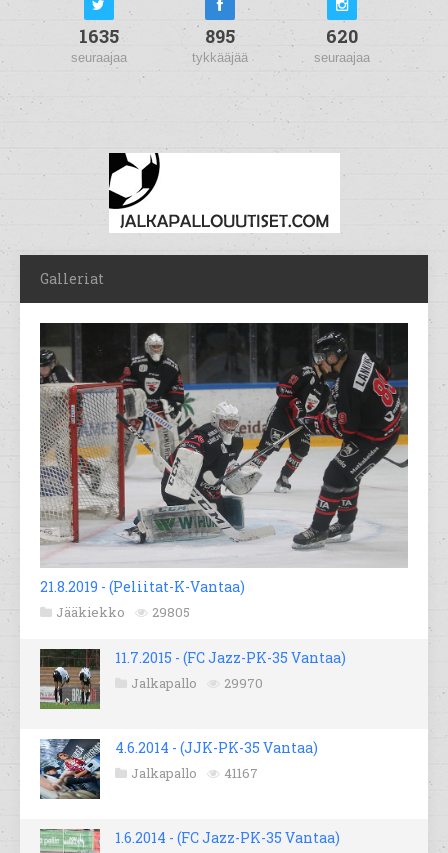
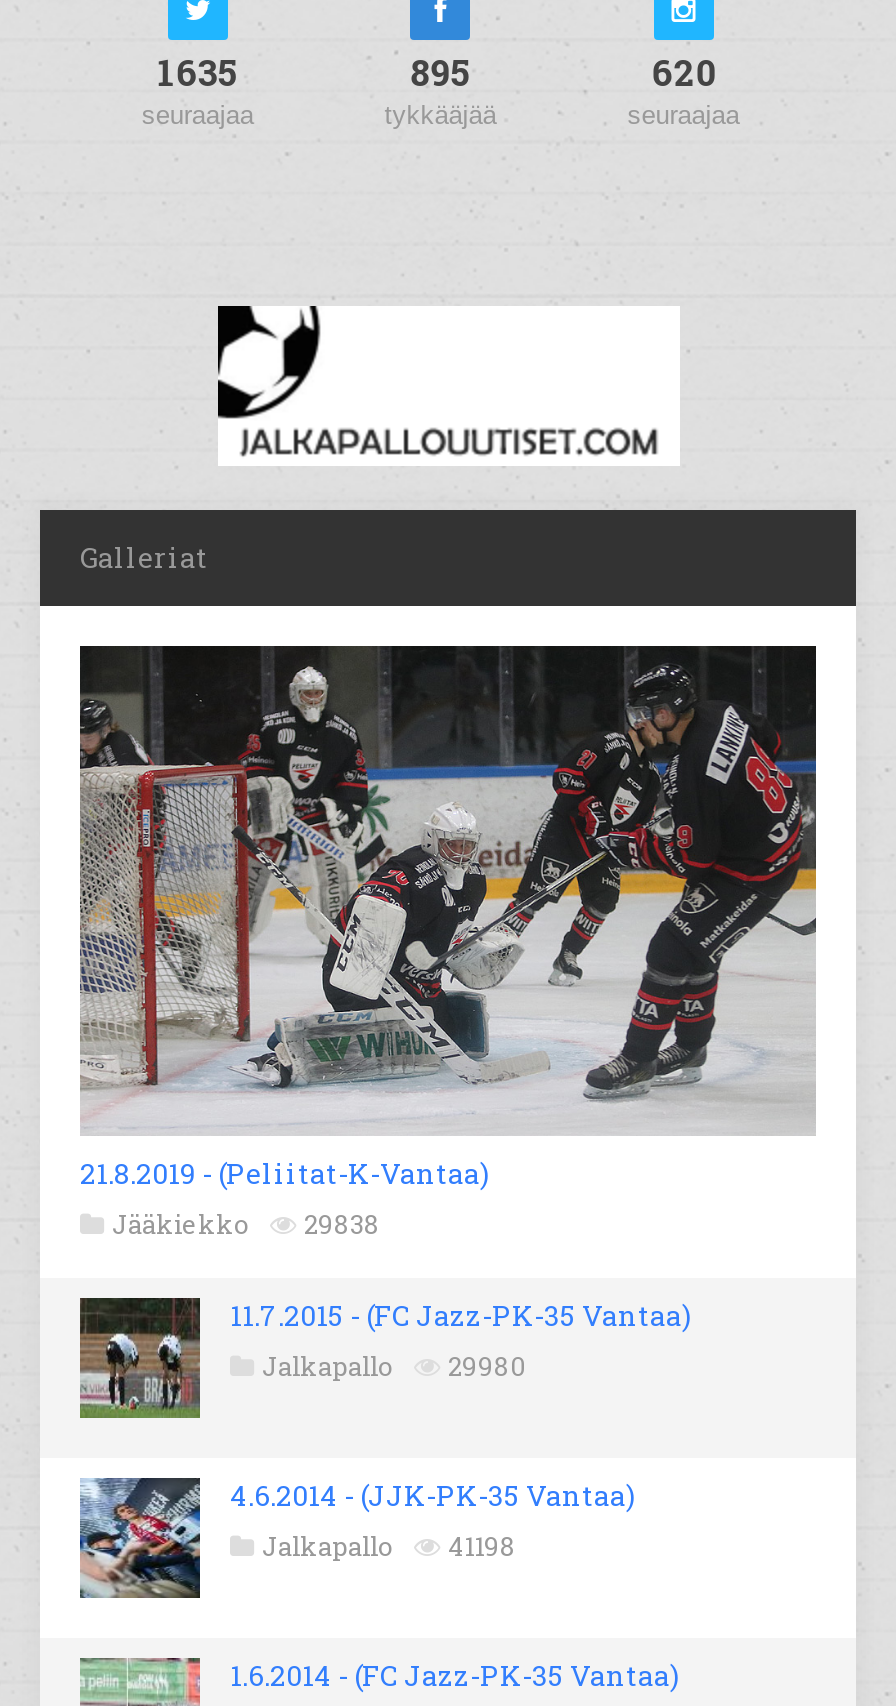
- Jääkiekko 29805
+ Jääkiekko 29838

- Jalkapallo 29970
+ Jalkapallo 29980

- Jalkapallo 41167
+ Jalkapallo 41198
